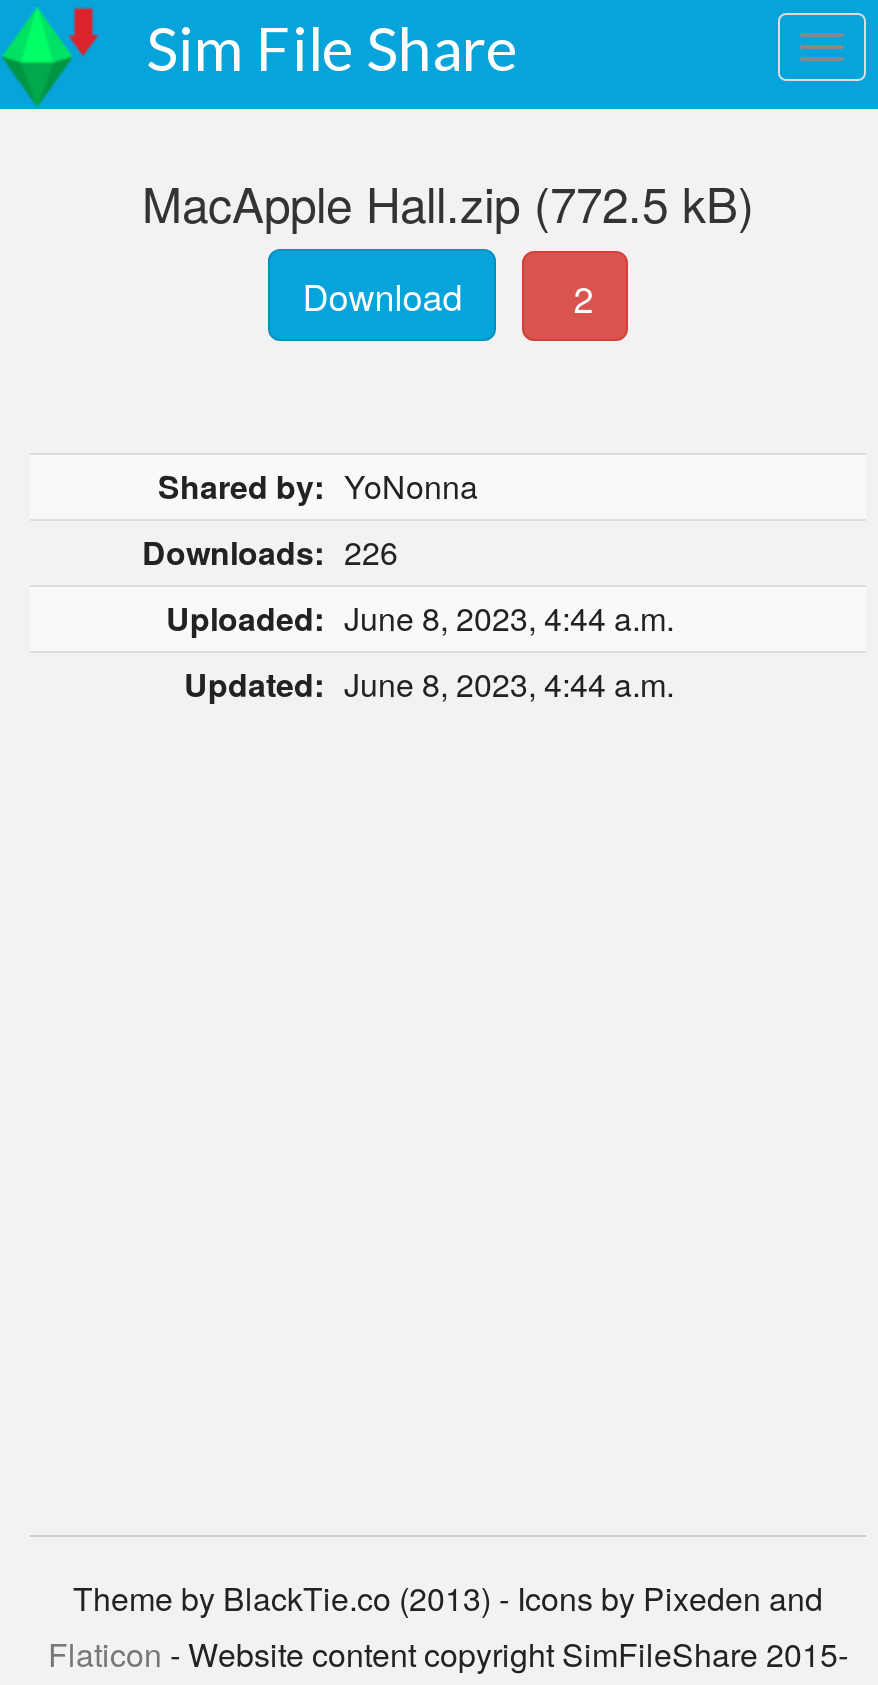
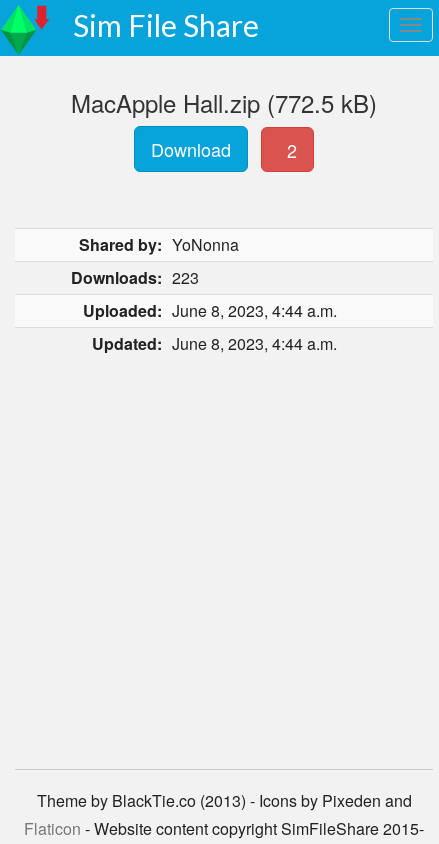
- Downloads: 226
+ Downloads: 223
